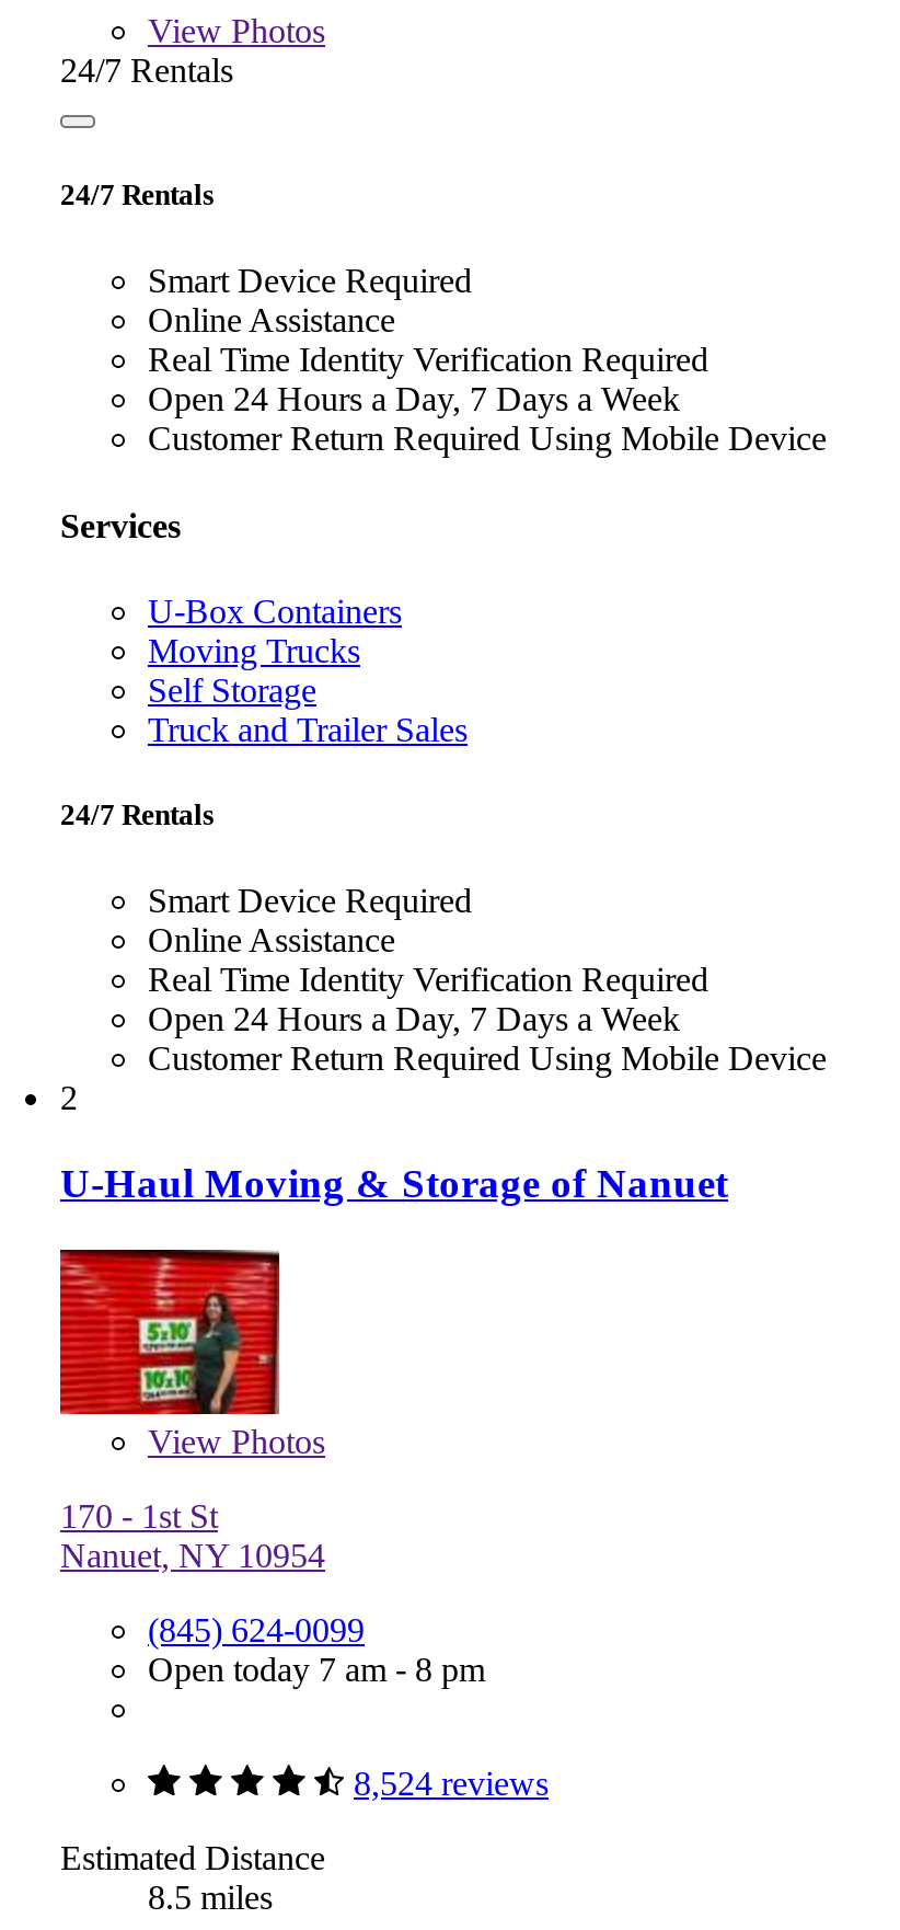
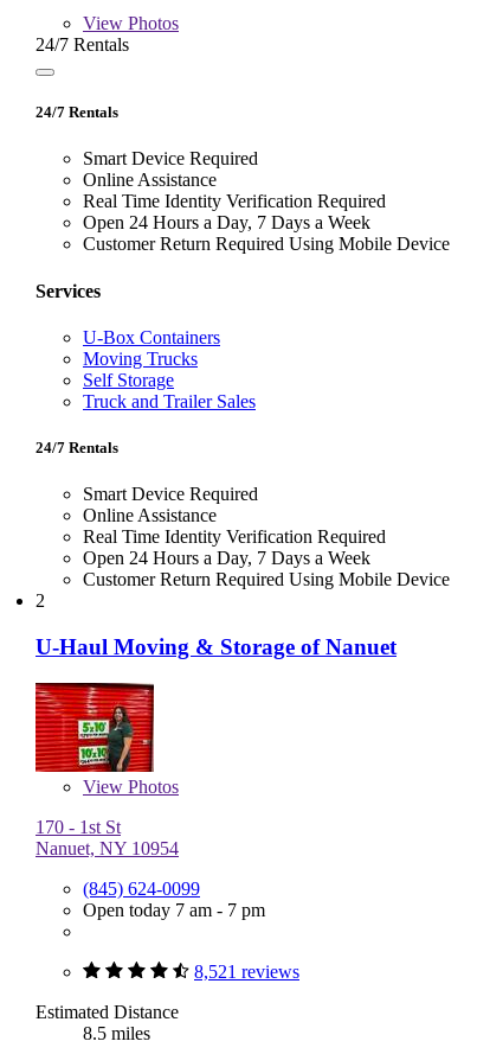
- Open today 7 am - 8 pm
+ Open today 7 am - 7 pm

- 8,524 reviews
+ 8,521 reviews
